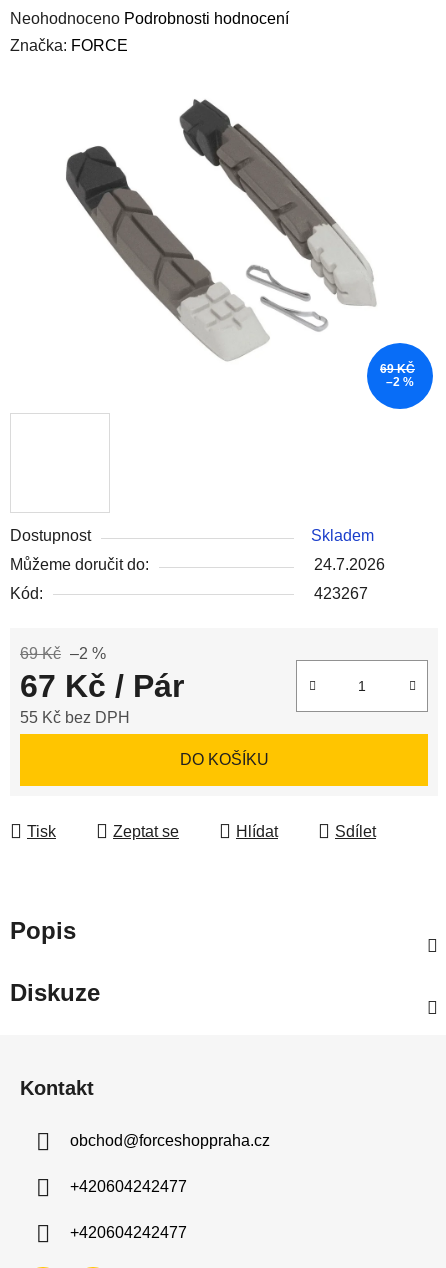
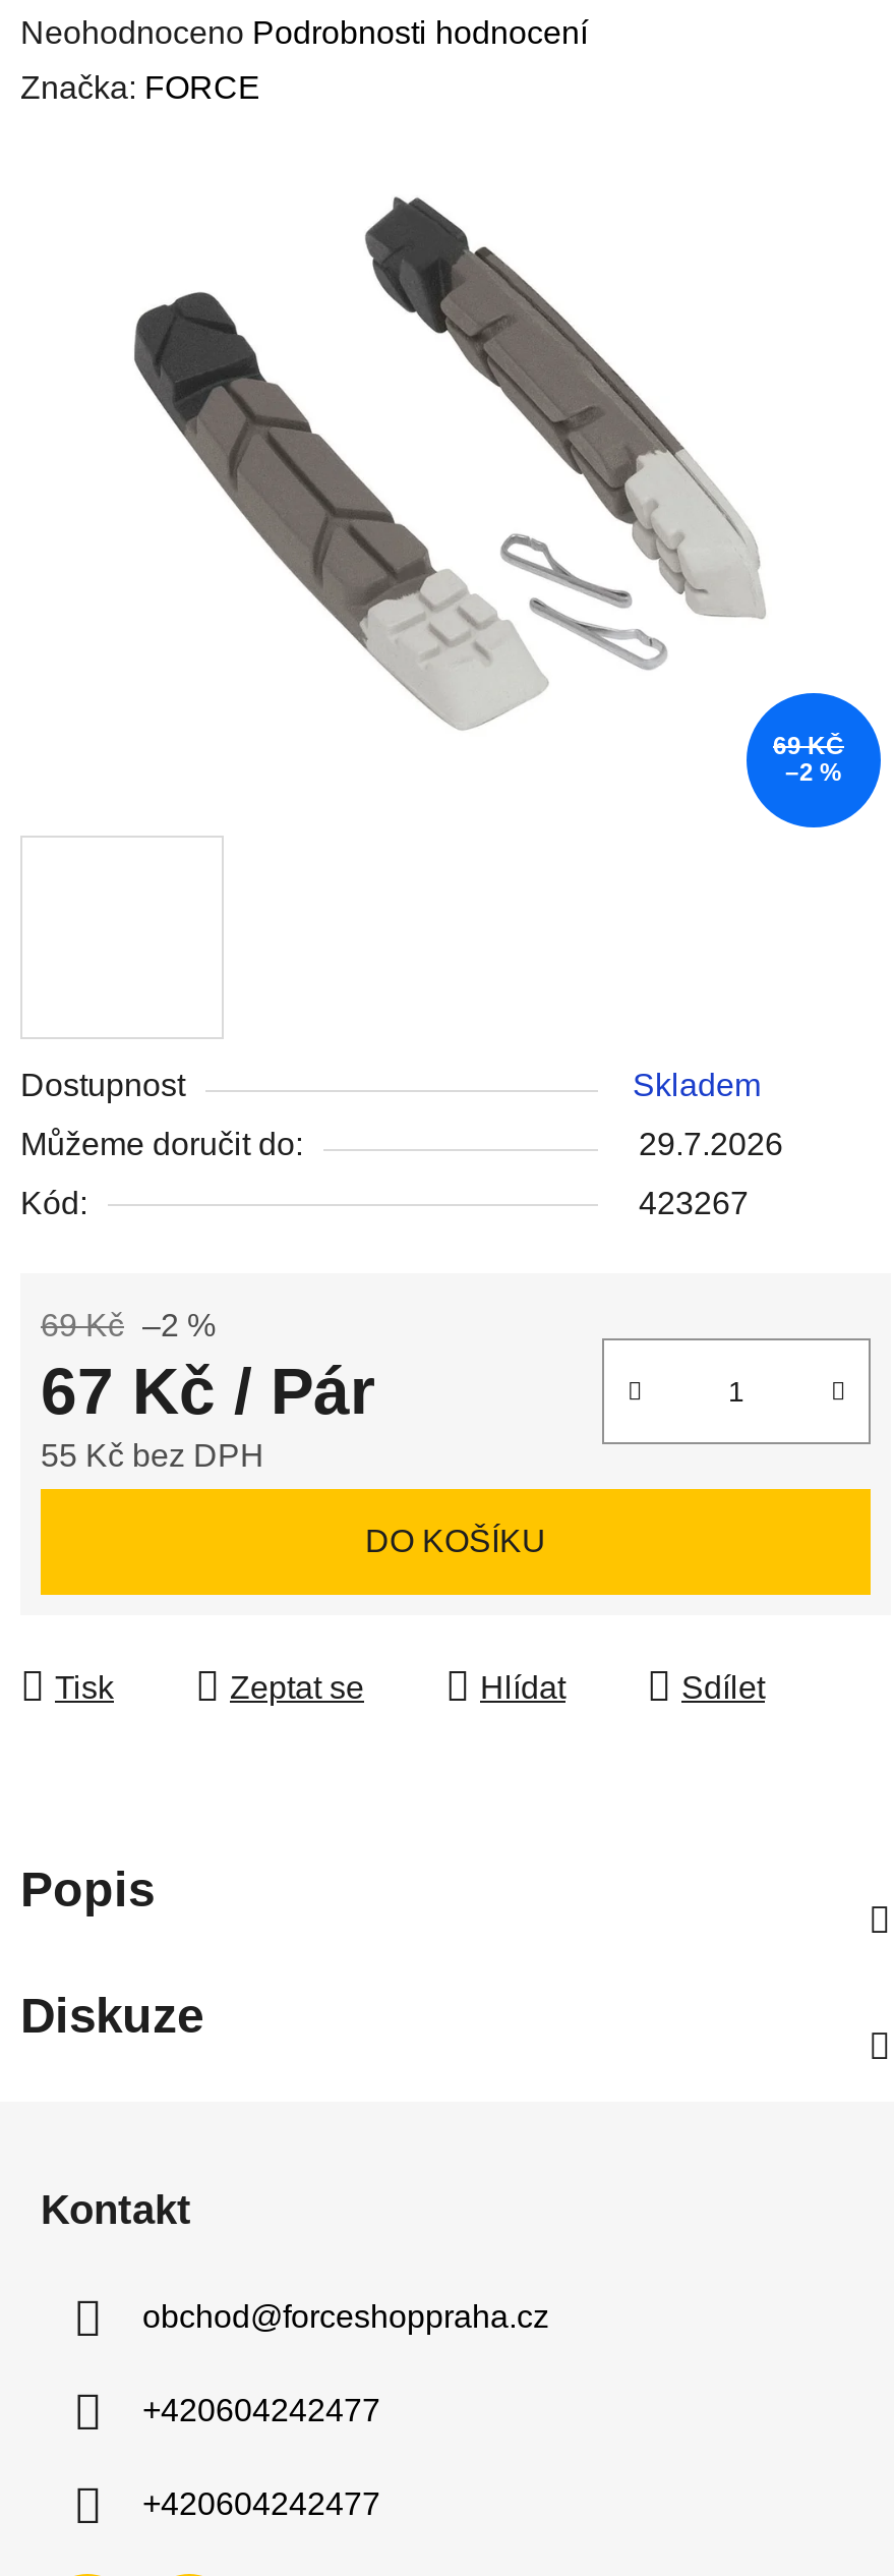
- 24.7.2026
+ 29.7.2026
